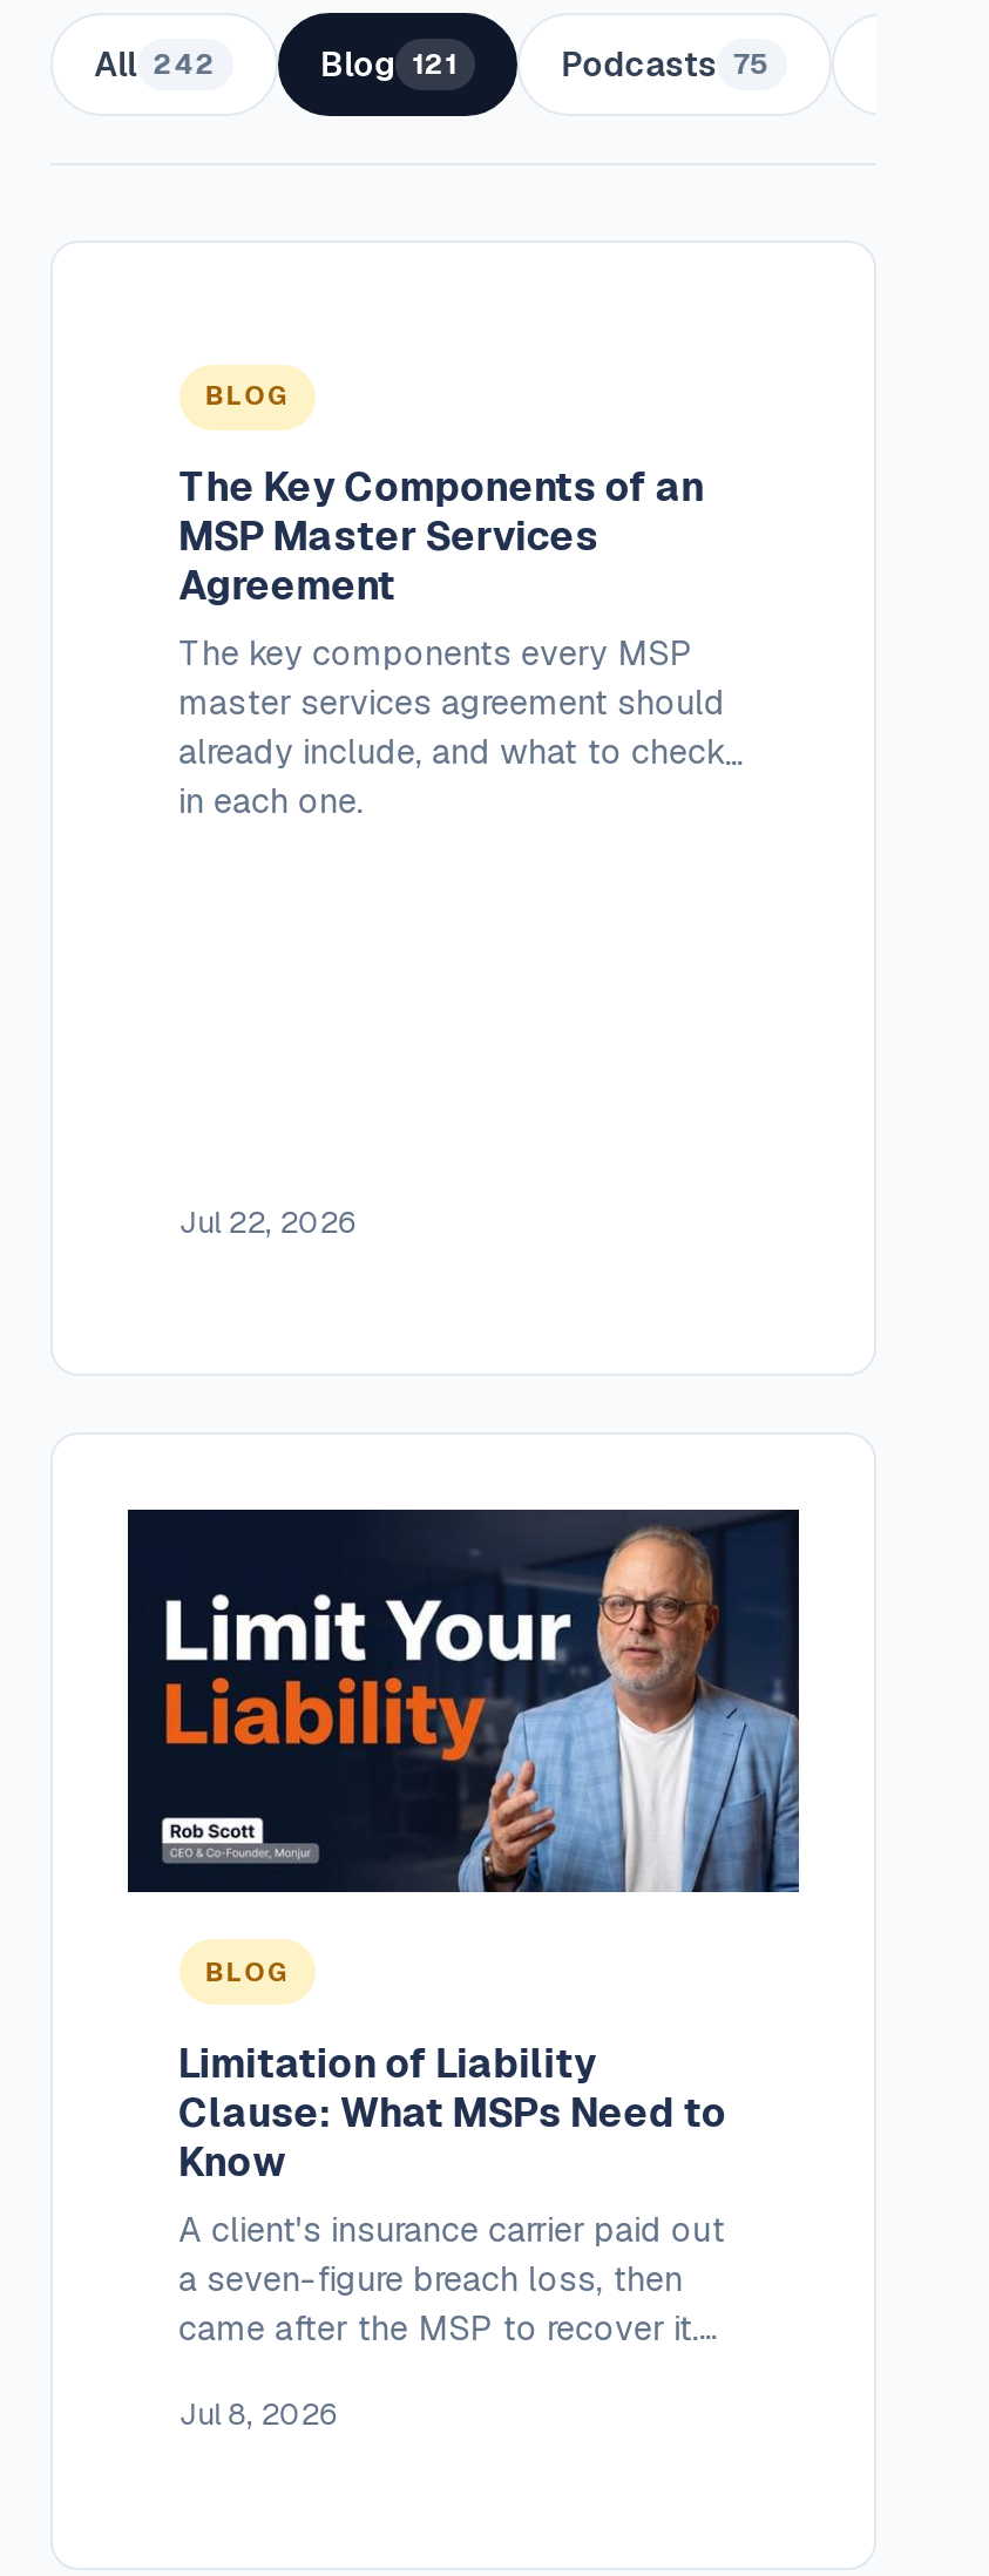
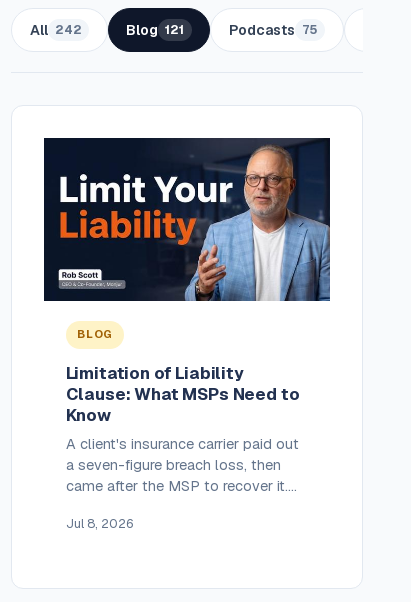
- BLOG
- The Key Components of an
- MSP Master Services
- Agreement
- The key components every MSP
- master services agreement should
- already include, and what to check
- in each one.

- Jul 22, 2026
